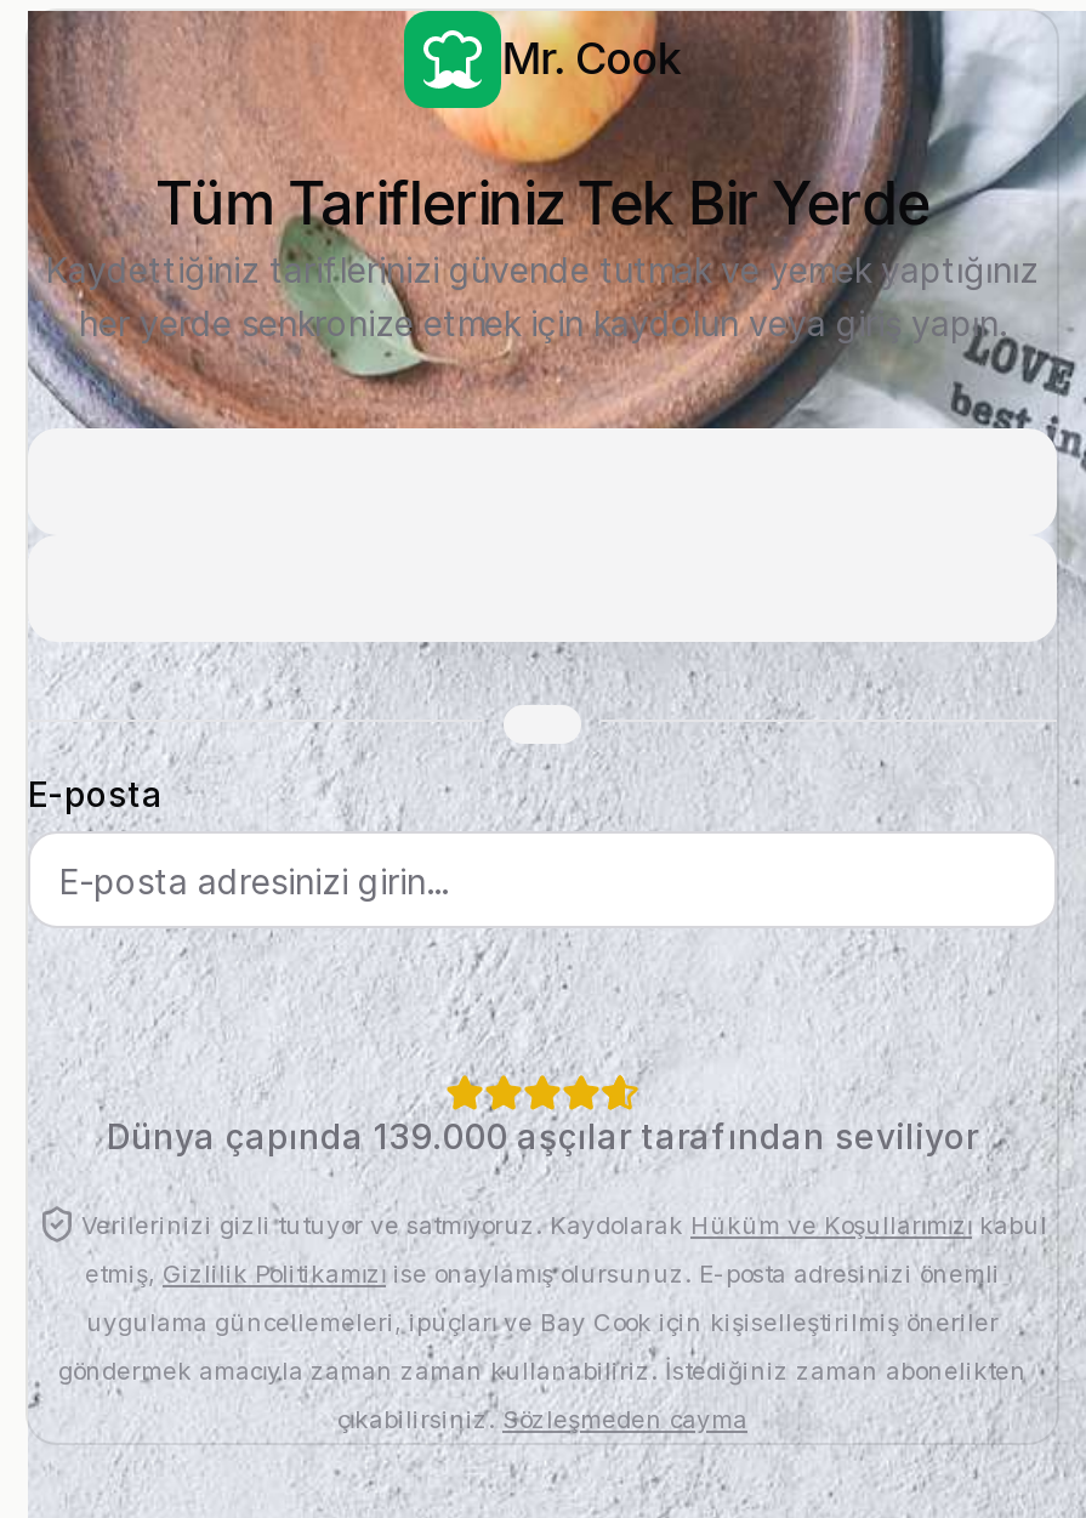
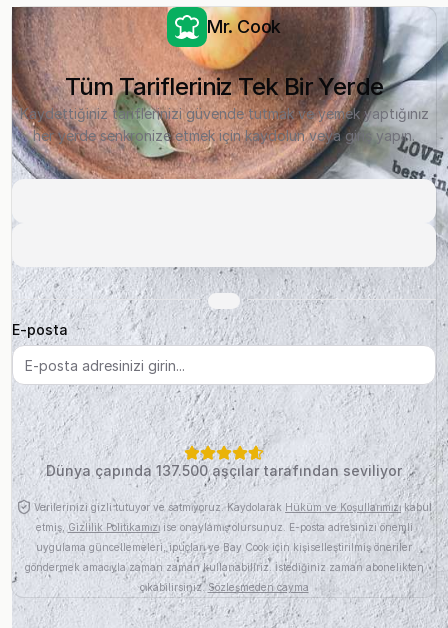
- Dünya çapında 139.000 aşçılar tarafından seviliyor
+ Dünya çapında 137.500 aşçılar tarafından seviliyor
